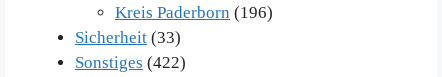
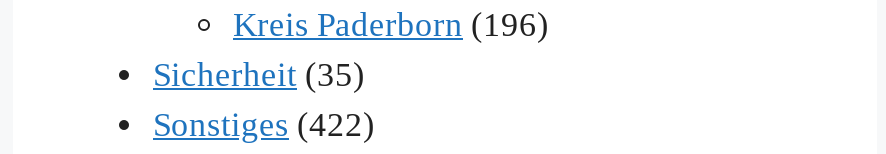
- Sicherheit (33)
+ Sicherheit (35)
